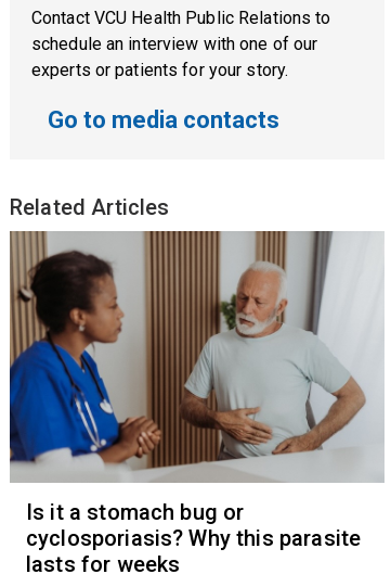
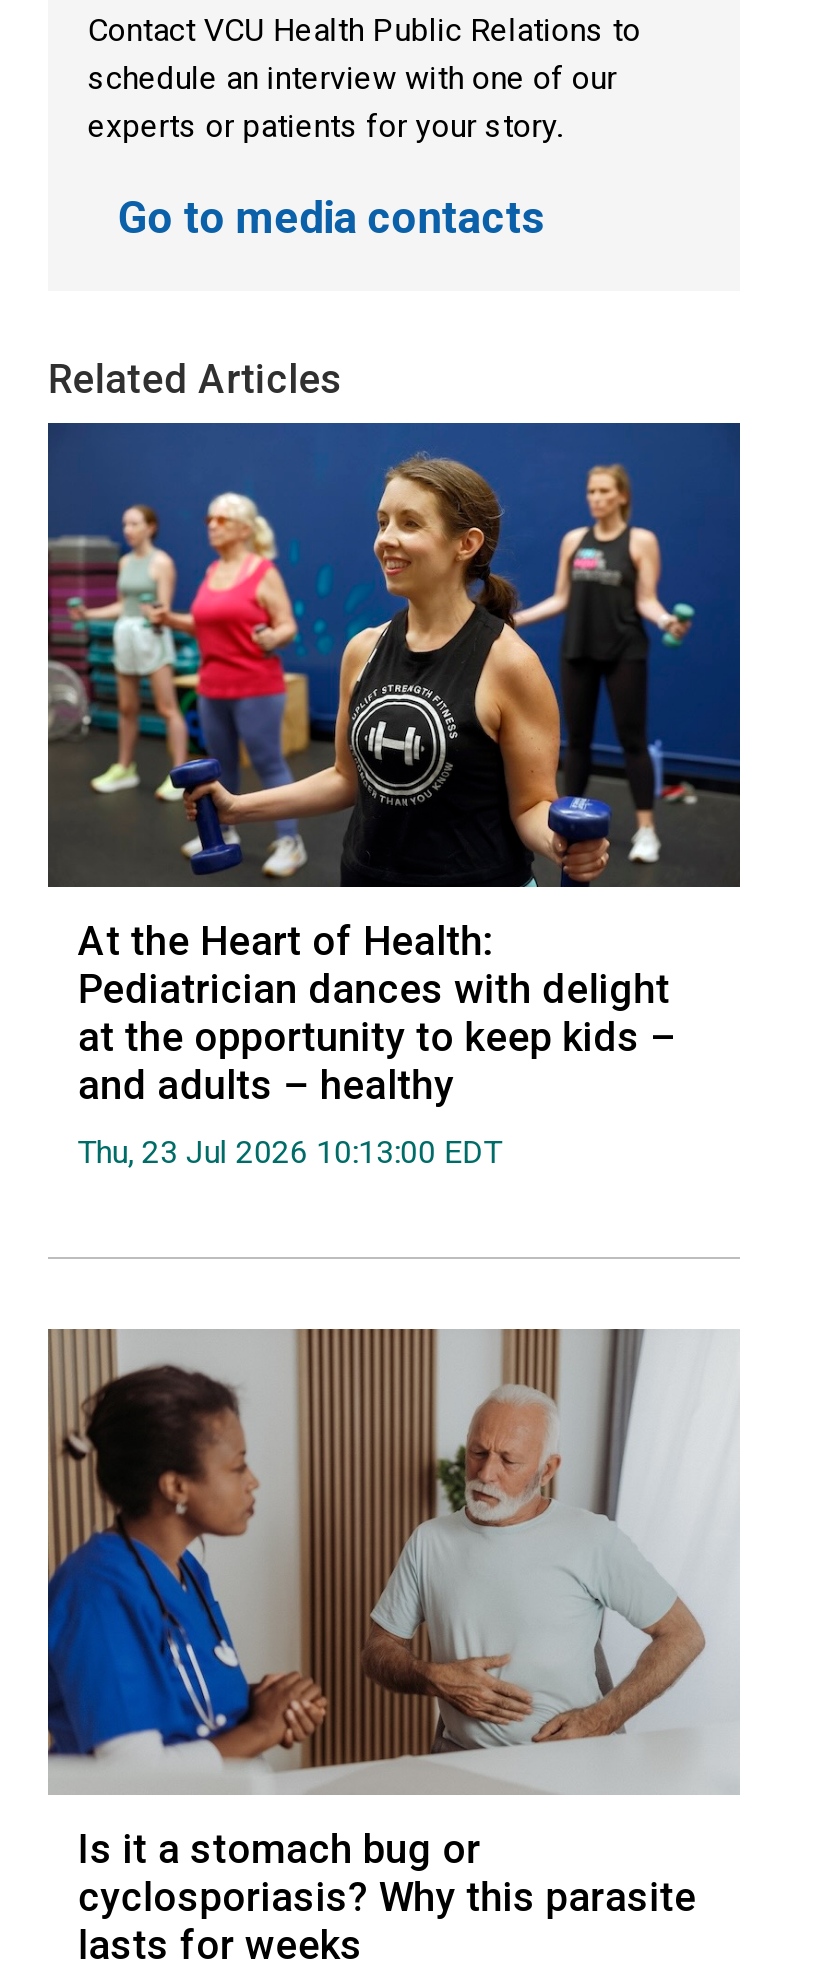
+ [image]
+ At the Heart of Health:
+ Pediatrician dances with delight
+ at the opportunity to keep kids –
+ and adults – healthy
+ Thu, 23 Jul 2026 10:13:00 EDT
